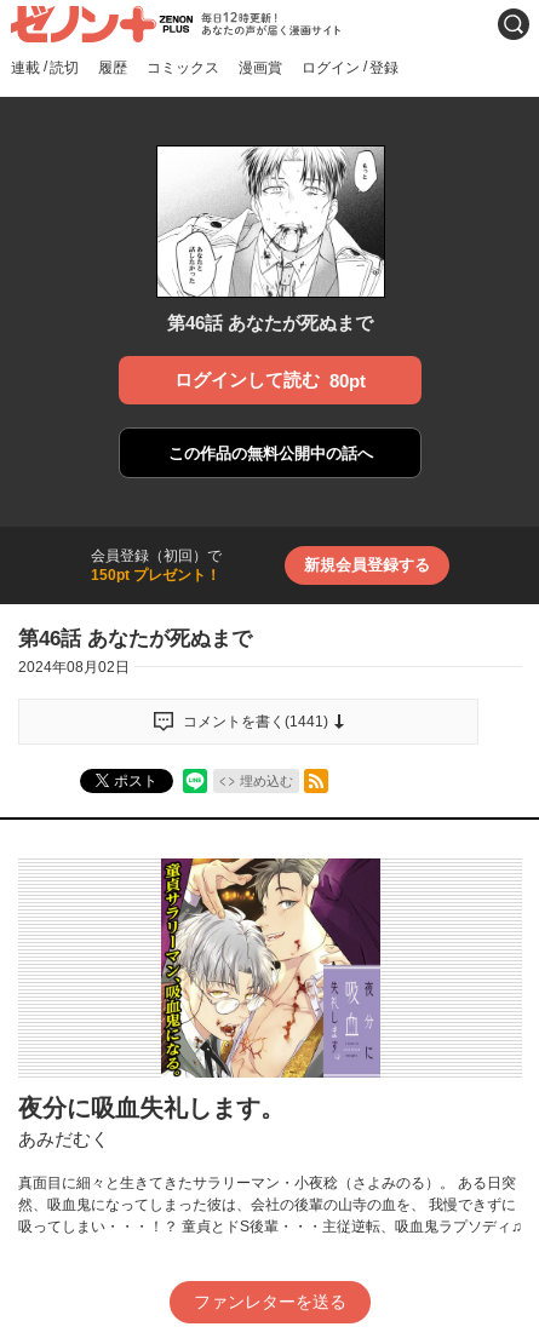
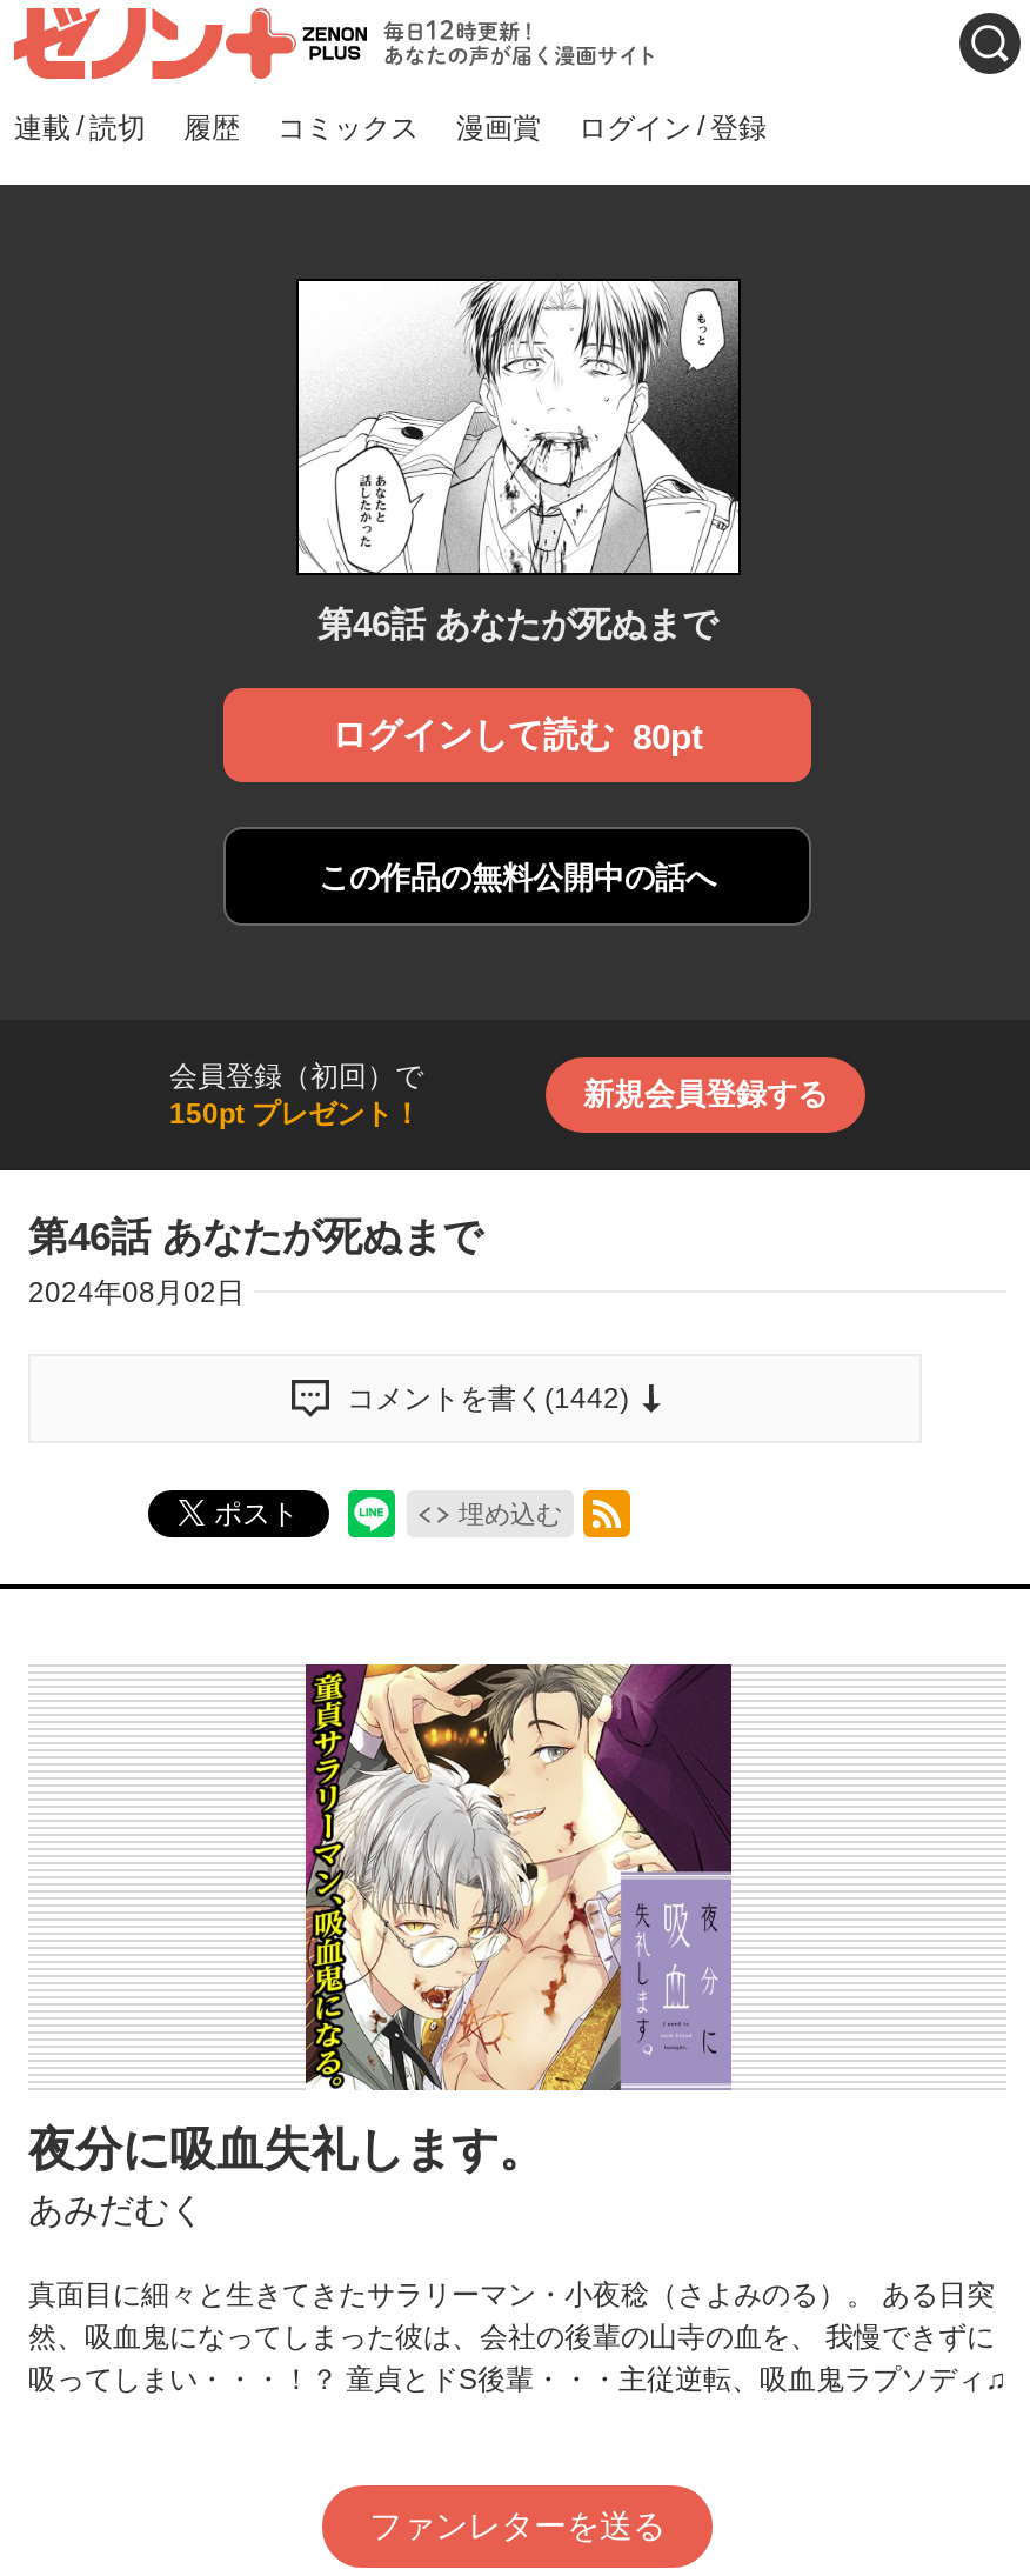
- コメントを書く(1441)
+ コメントを書く(1442)
